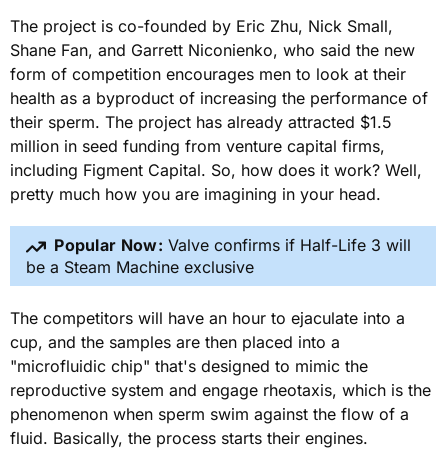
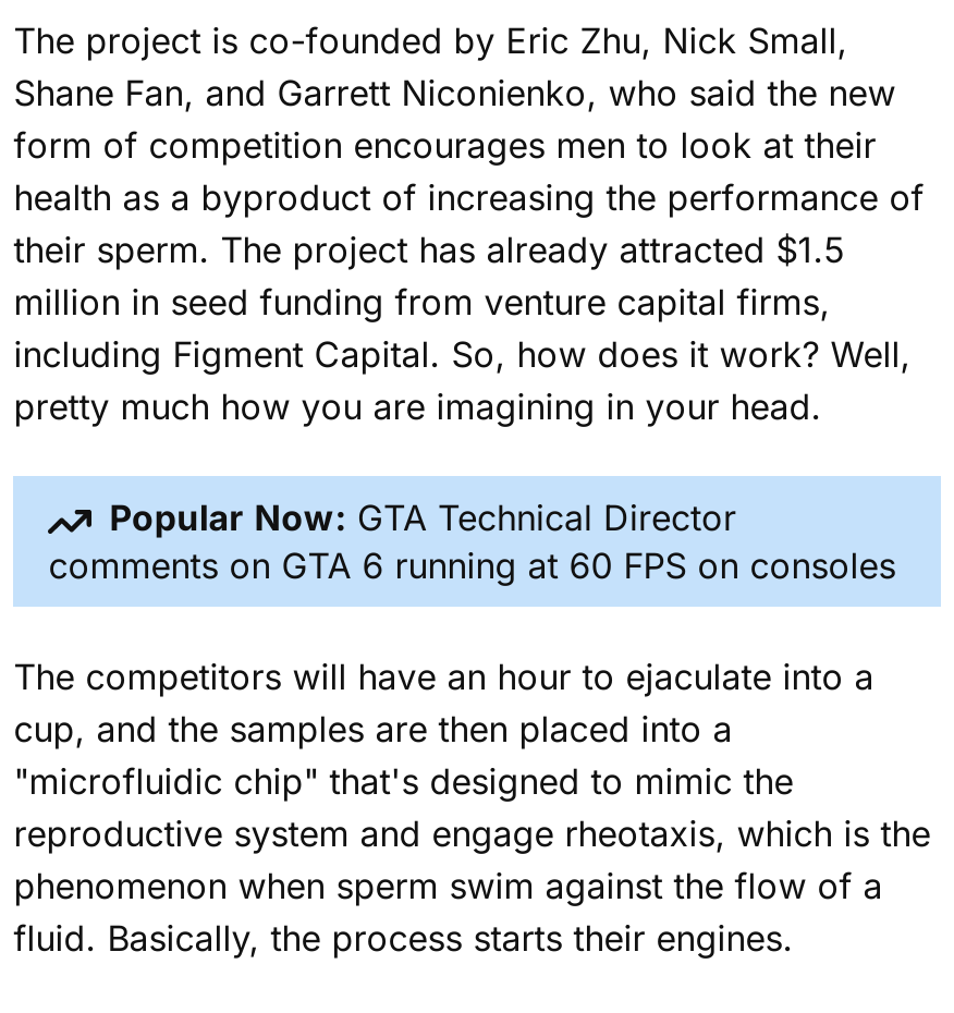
- Popular Now: Valve confirms if Half-Life 3 will
- be a Steam Machine exclusive
+ Popular Now: GTA Technical Director
+ comments on GTA 6 running at 60 FPS on consoles
